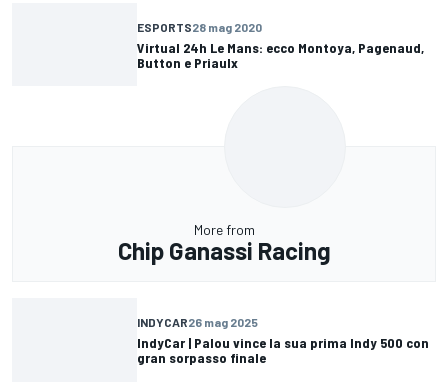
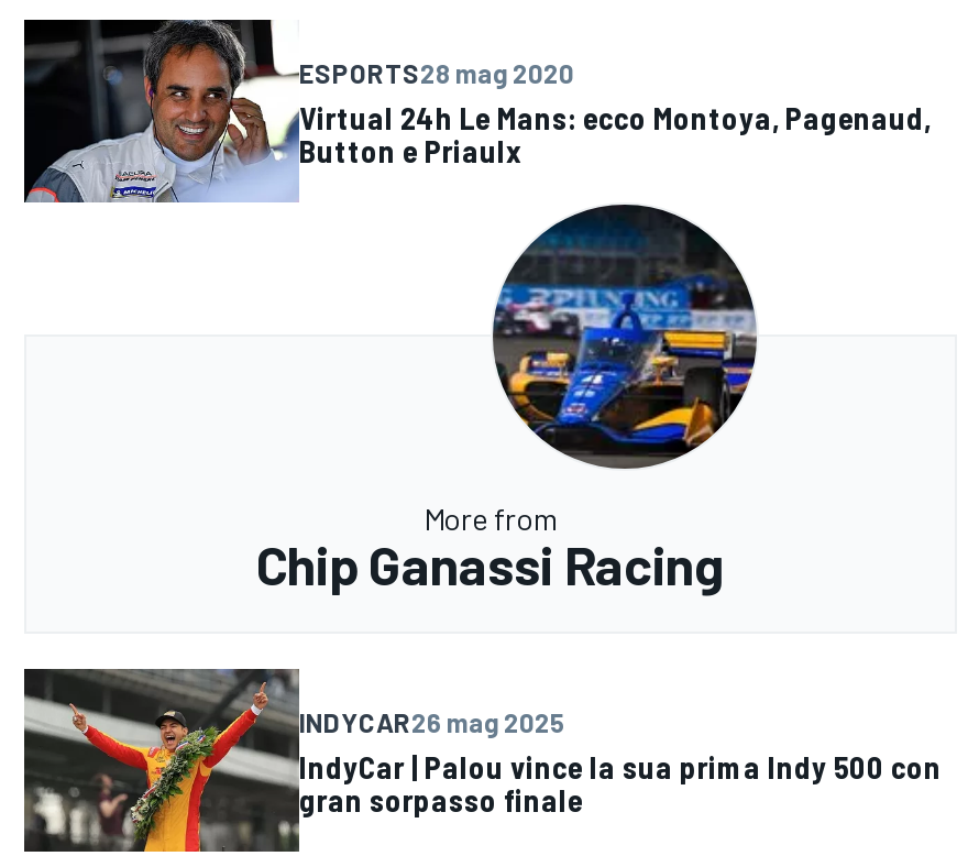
+ [image]

+ [image]

+ [image]
